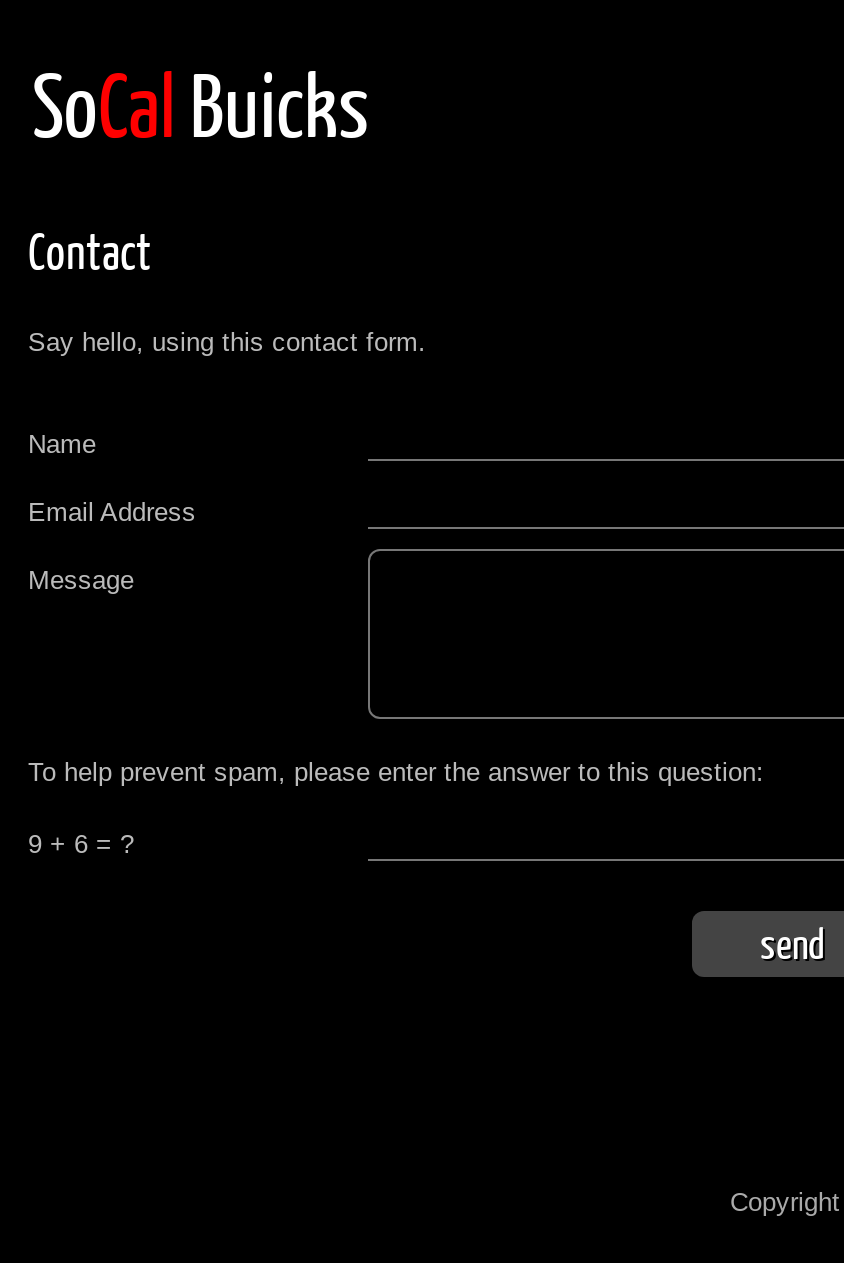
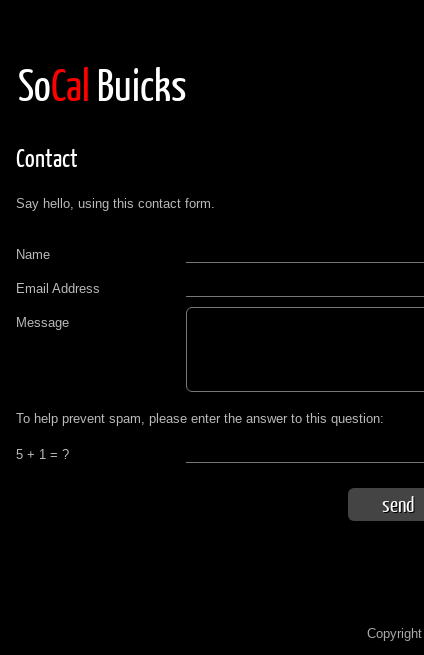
- 9 + 6 = ?
+ 5 + 1 = ?
